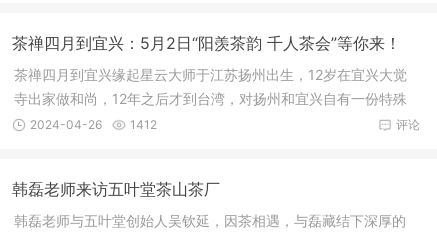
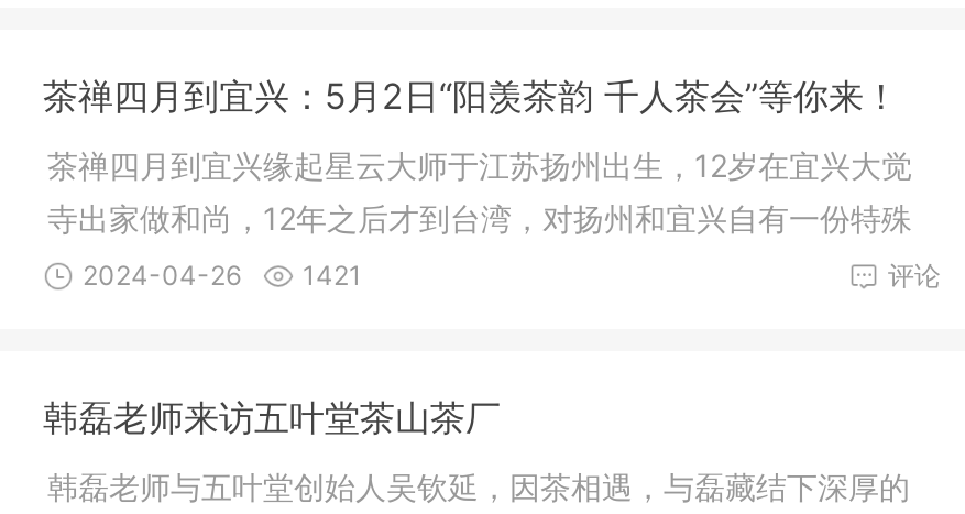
- 1412
+ 1421
